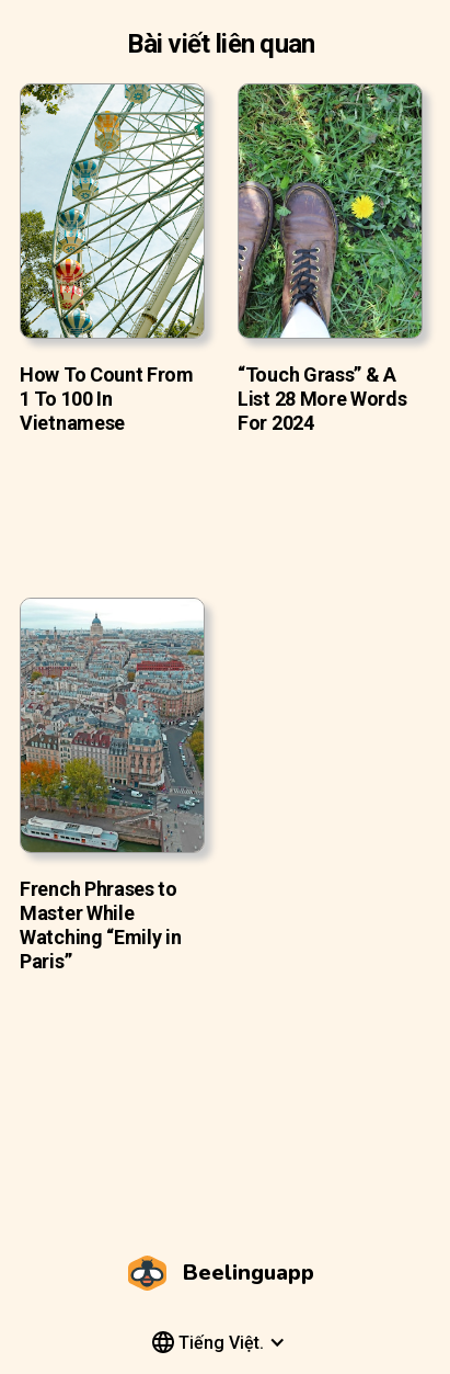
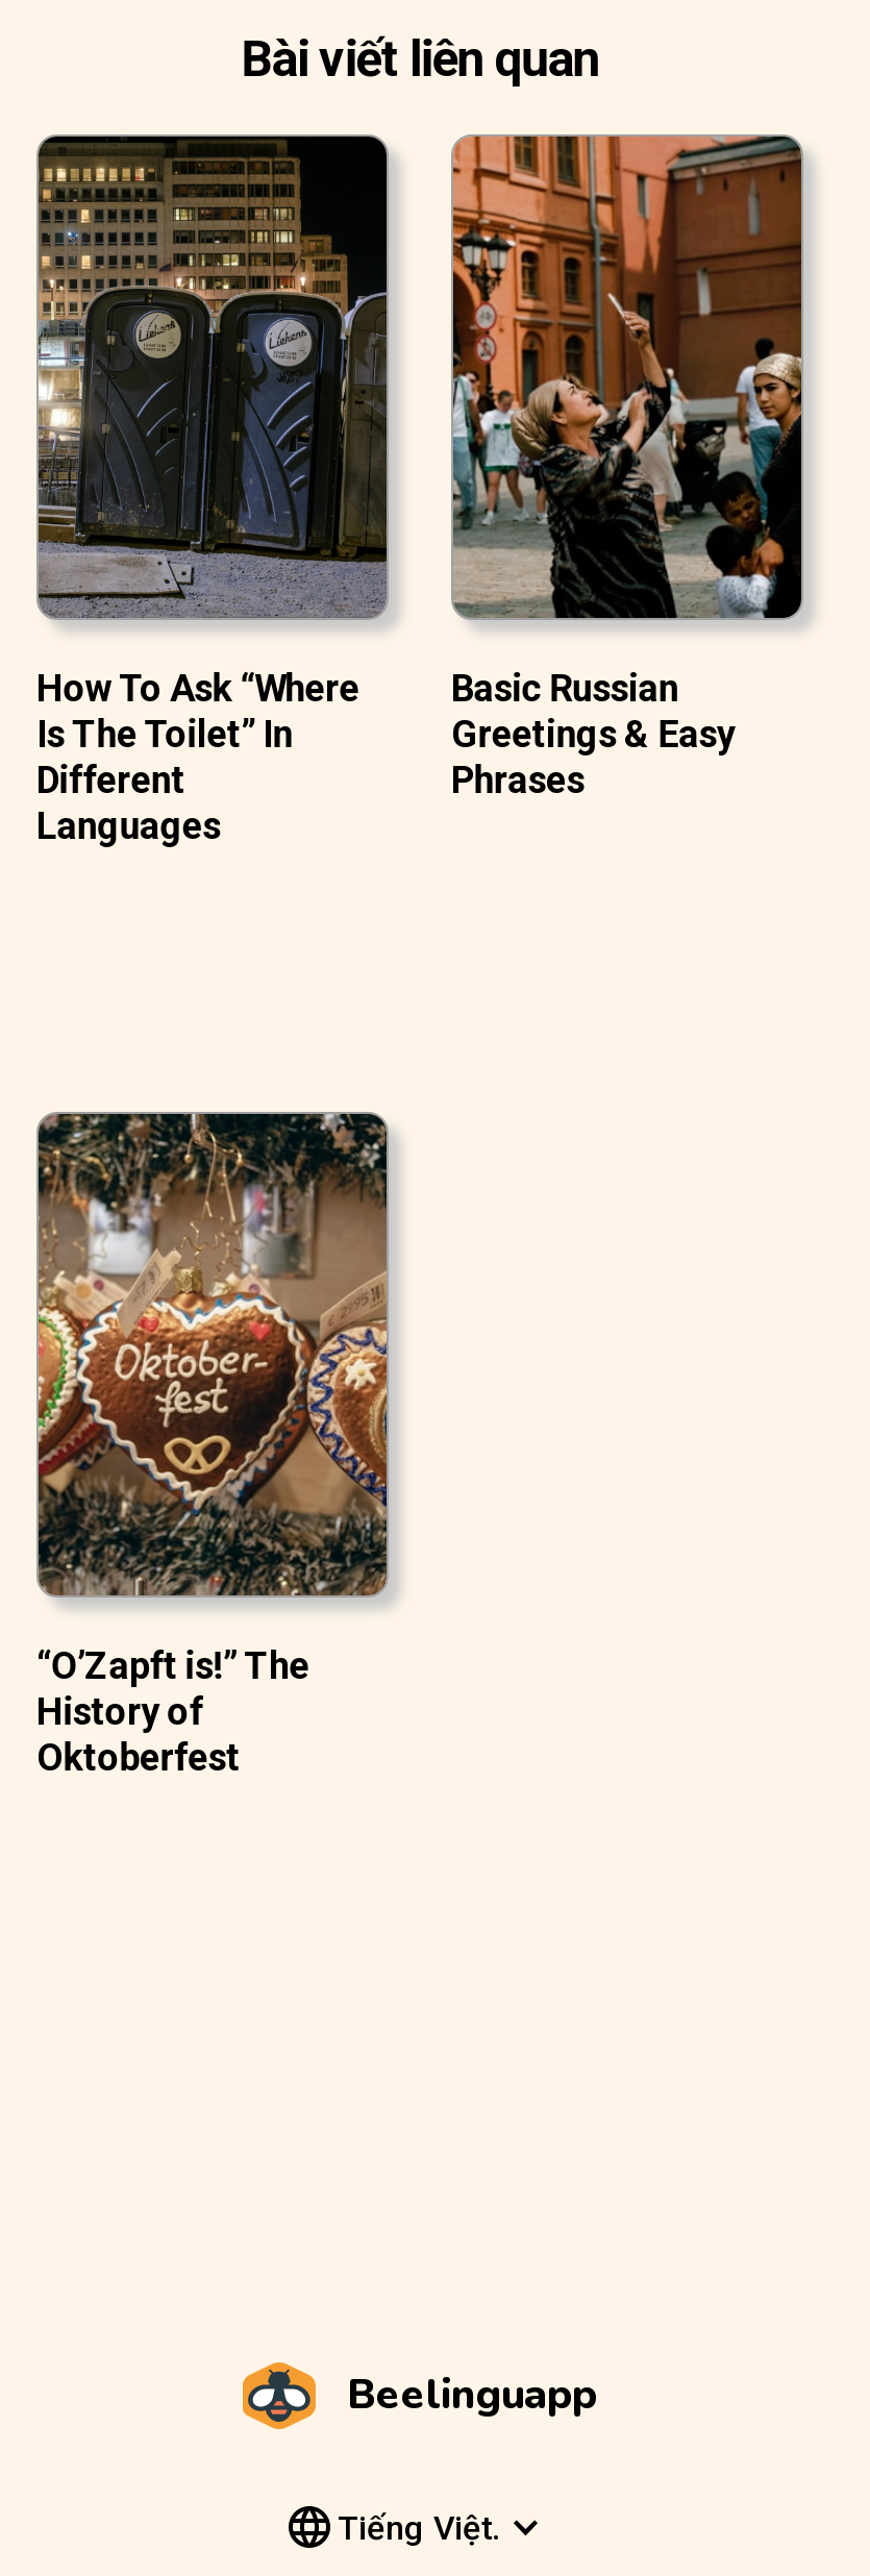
- [image]
- How To Count From
- 1 To 100 In
- Vietnamese
+ [image]
+ How To Ask “Where
+ Is The Toilet” In
+ Different
+ Languages

- [image]
- “Touch Grass” & A
- List 28 More Words
- For 2024
+ [image]
+ Basic Russian
+ Greetings & Easy
+ Phrases

- [image]
- French Phrases to
- Master While
- Watching “Emily in
- Paris”
+ [image]
+ “O’Zapft is!” The
+ History of
+ Oktoberfest
